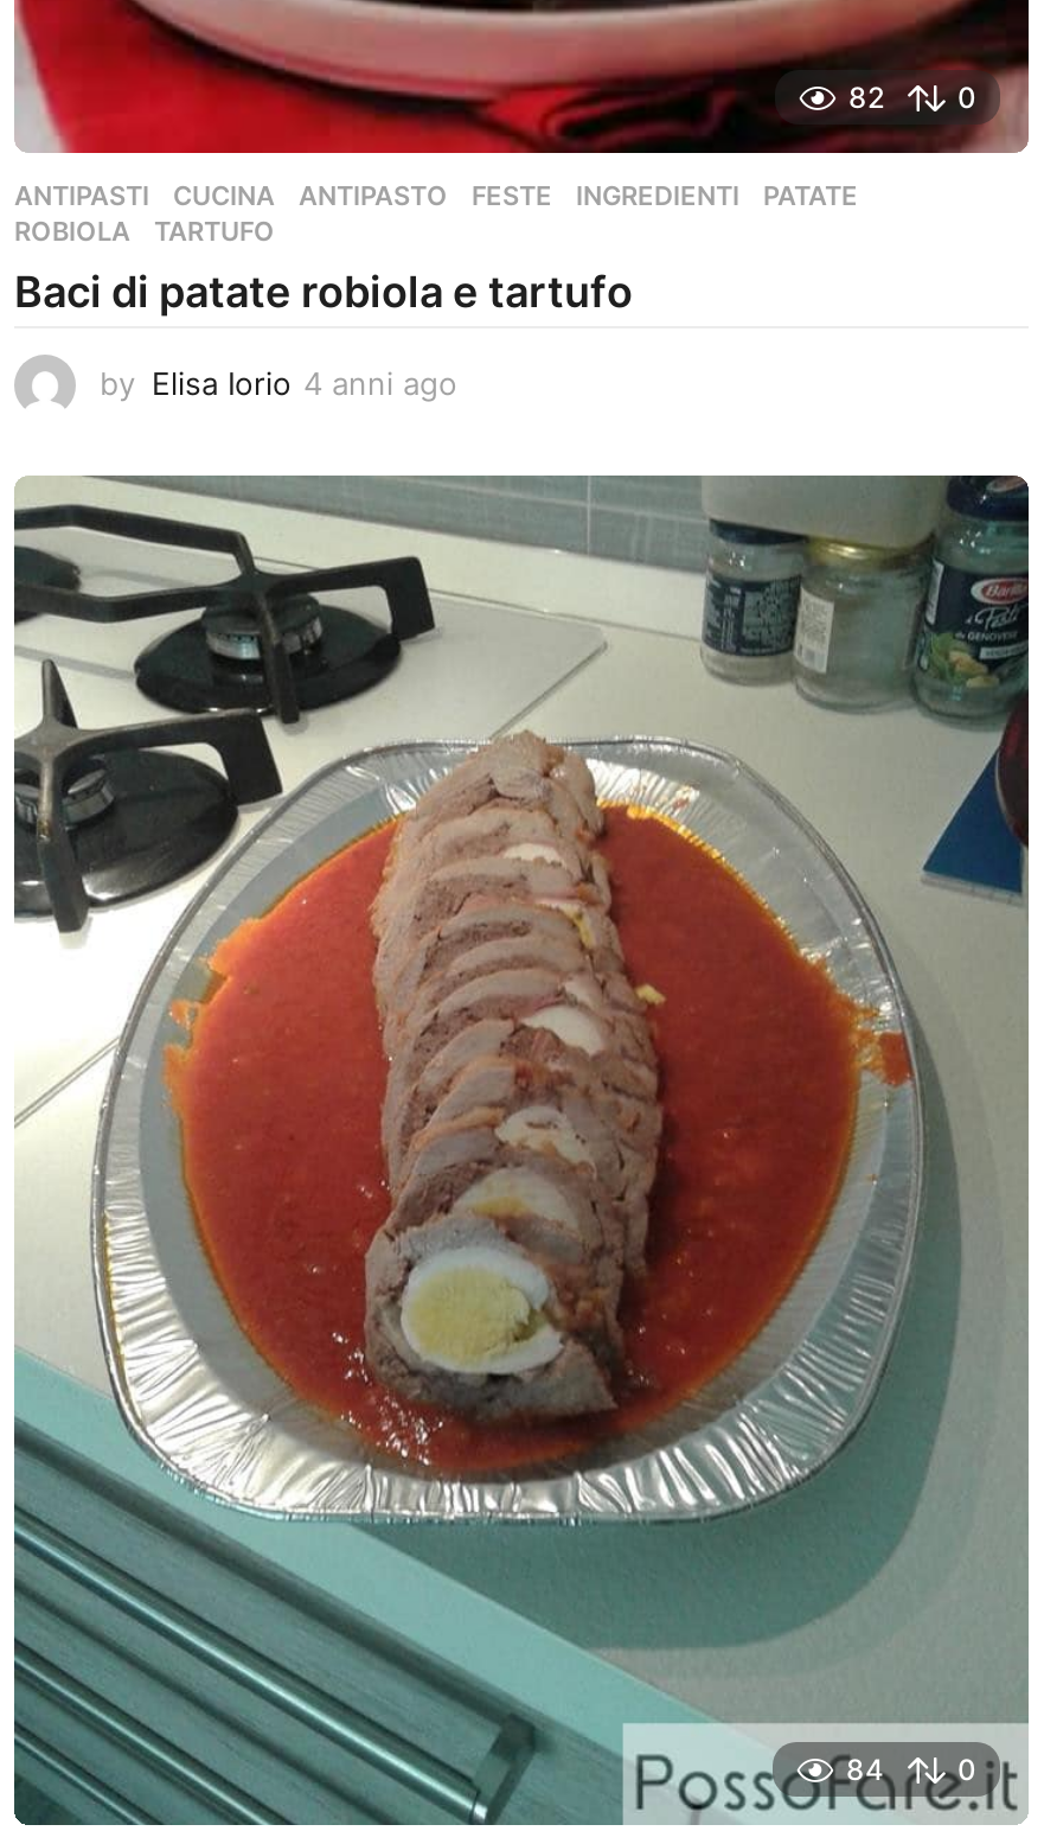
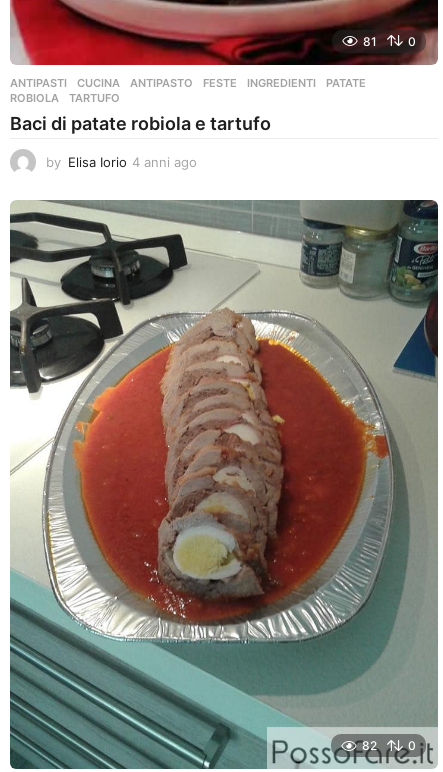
- 82
+ 81

- 84
+ 82
